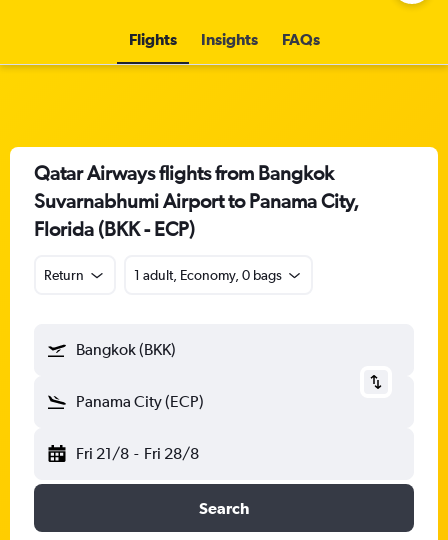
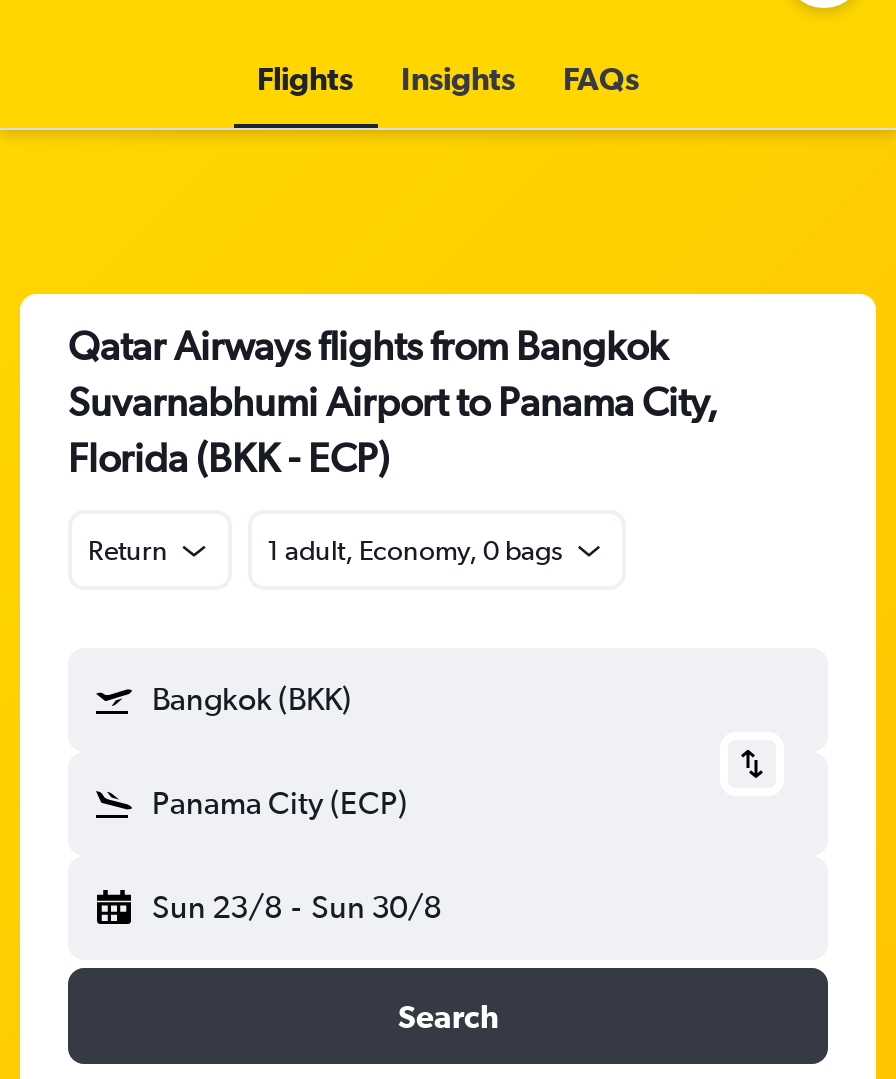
- Fri 21/8 - Fri 28/8
+ Sun 23/8 - Sun 30/8
